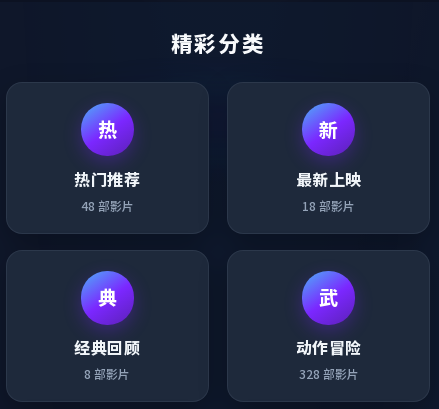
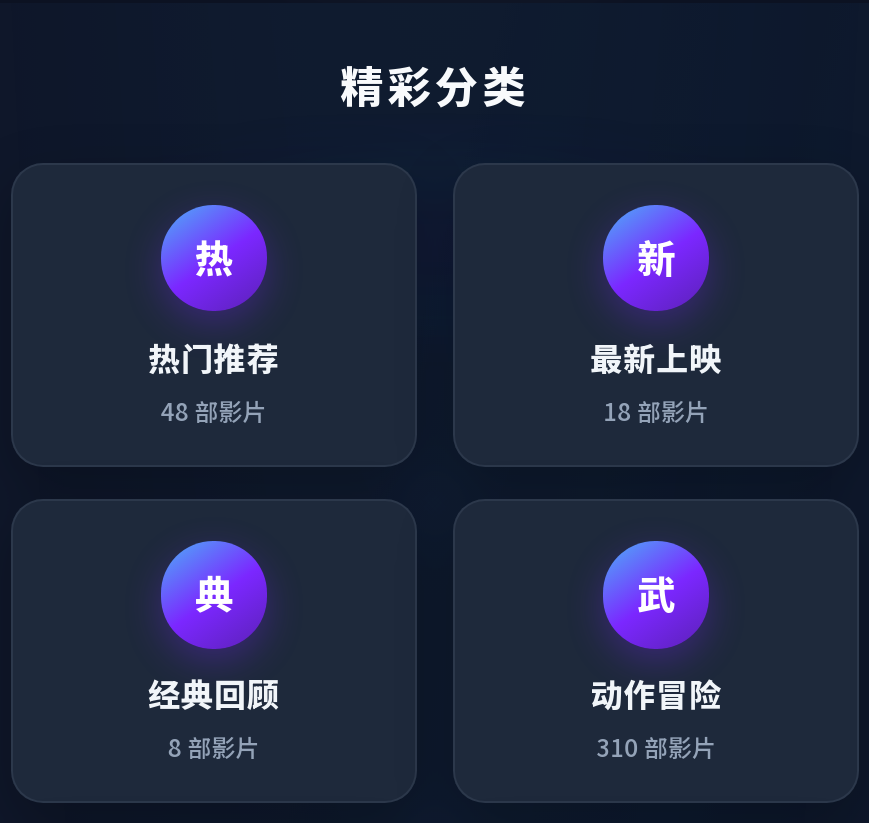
- 328部影片
+ 310部影片
